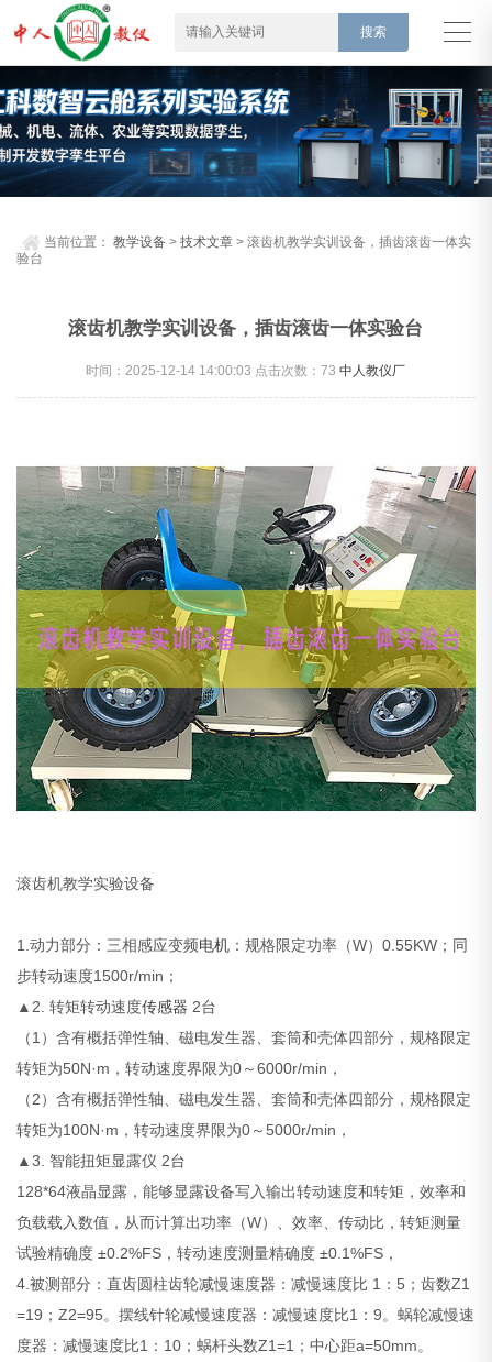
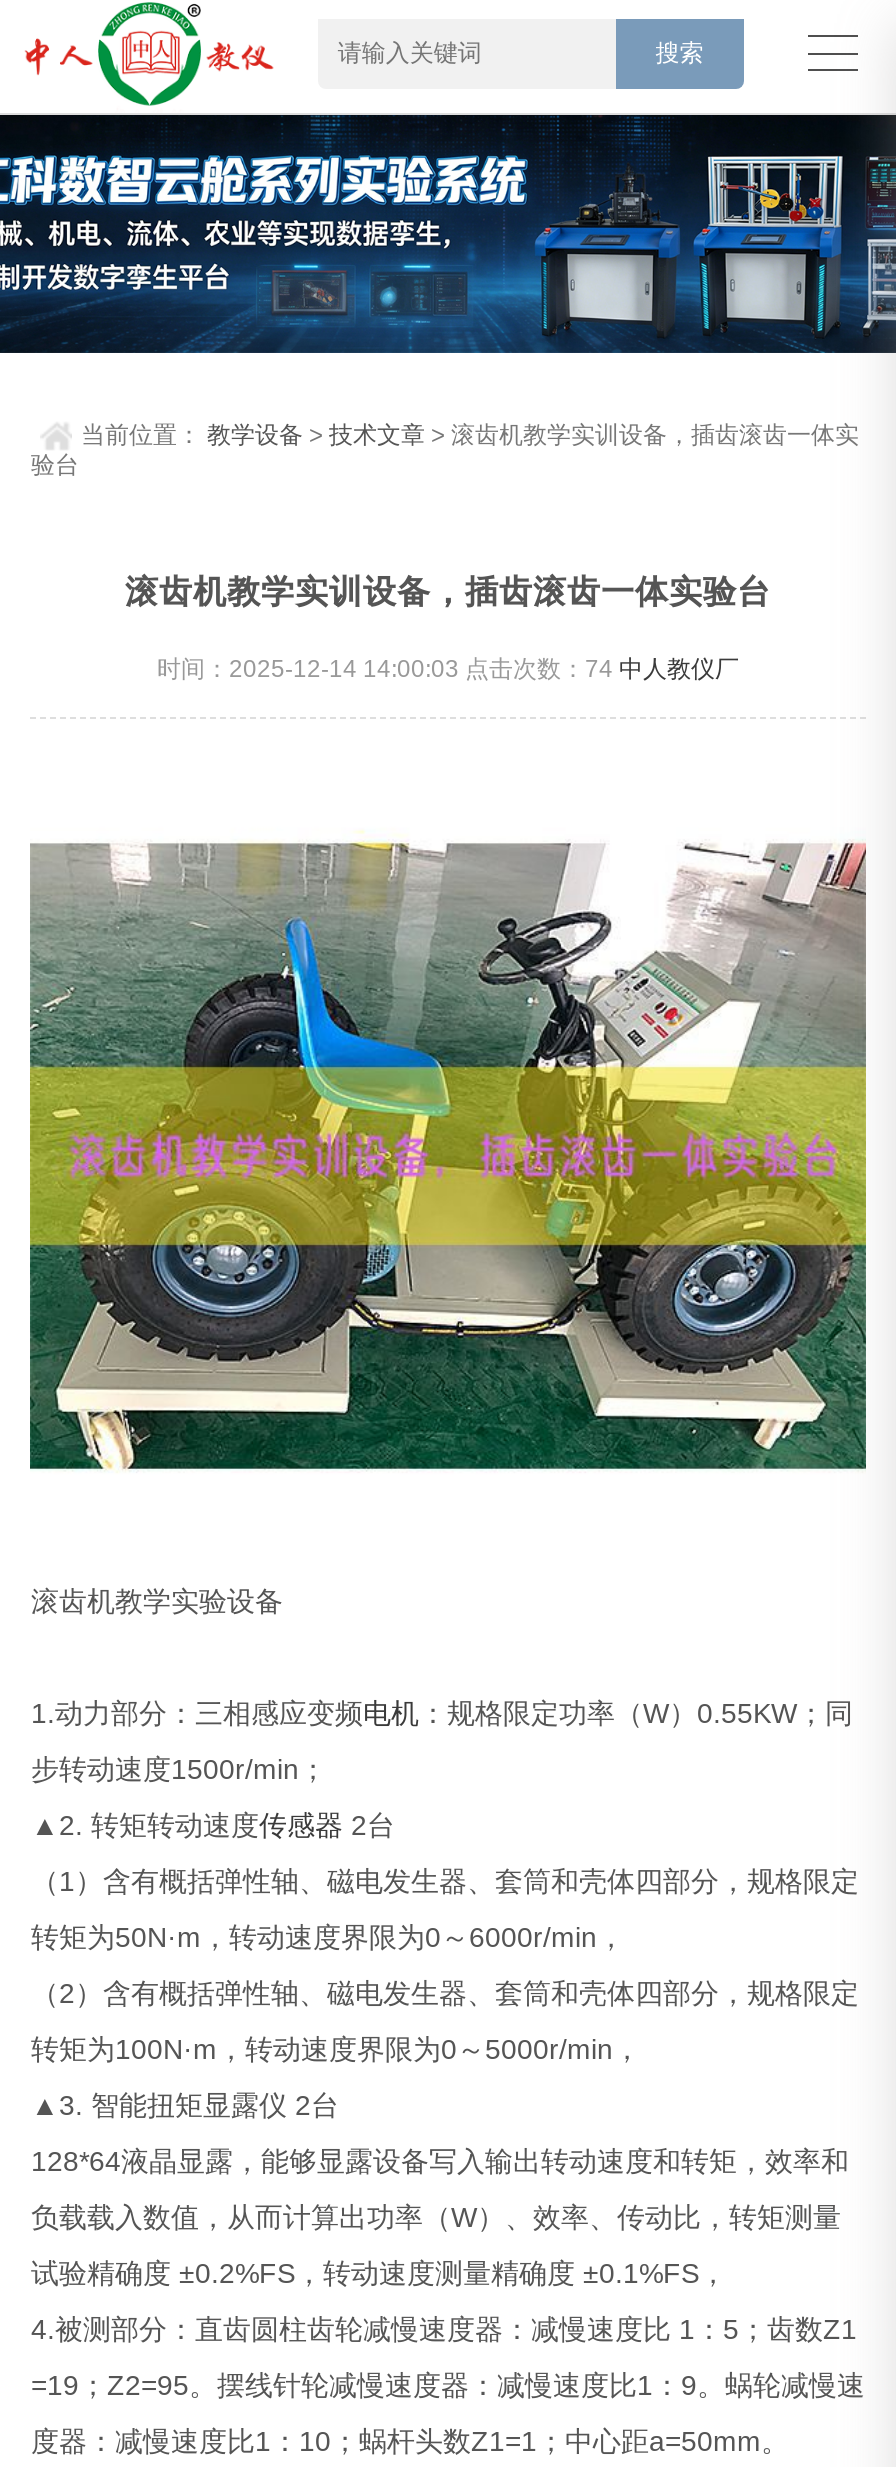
- 时间：2025-12-14 14:00:03 点击次数：73中人教仪厂
+ 时间：2025-12-14 14:00:03 点击次数：74中人教仪厂
